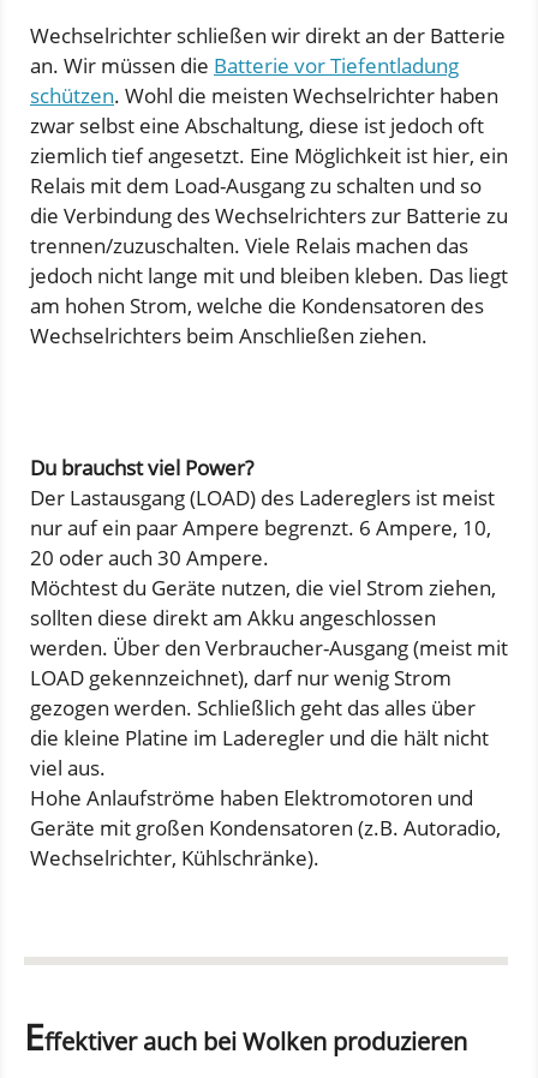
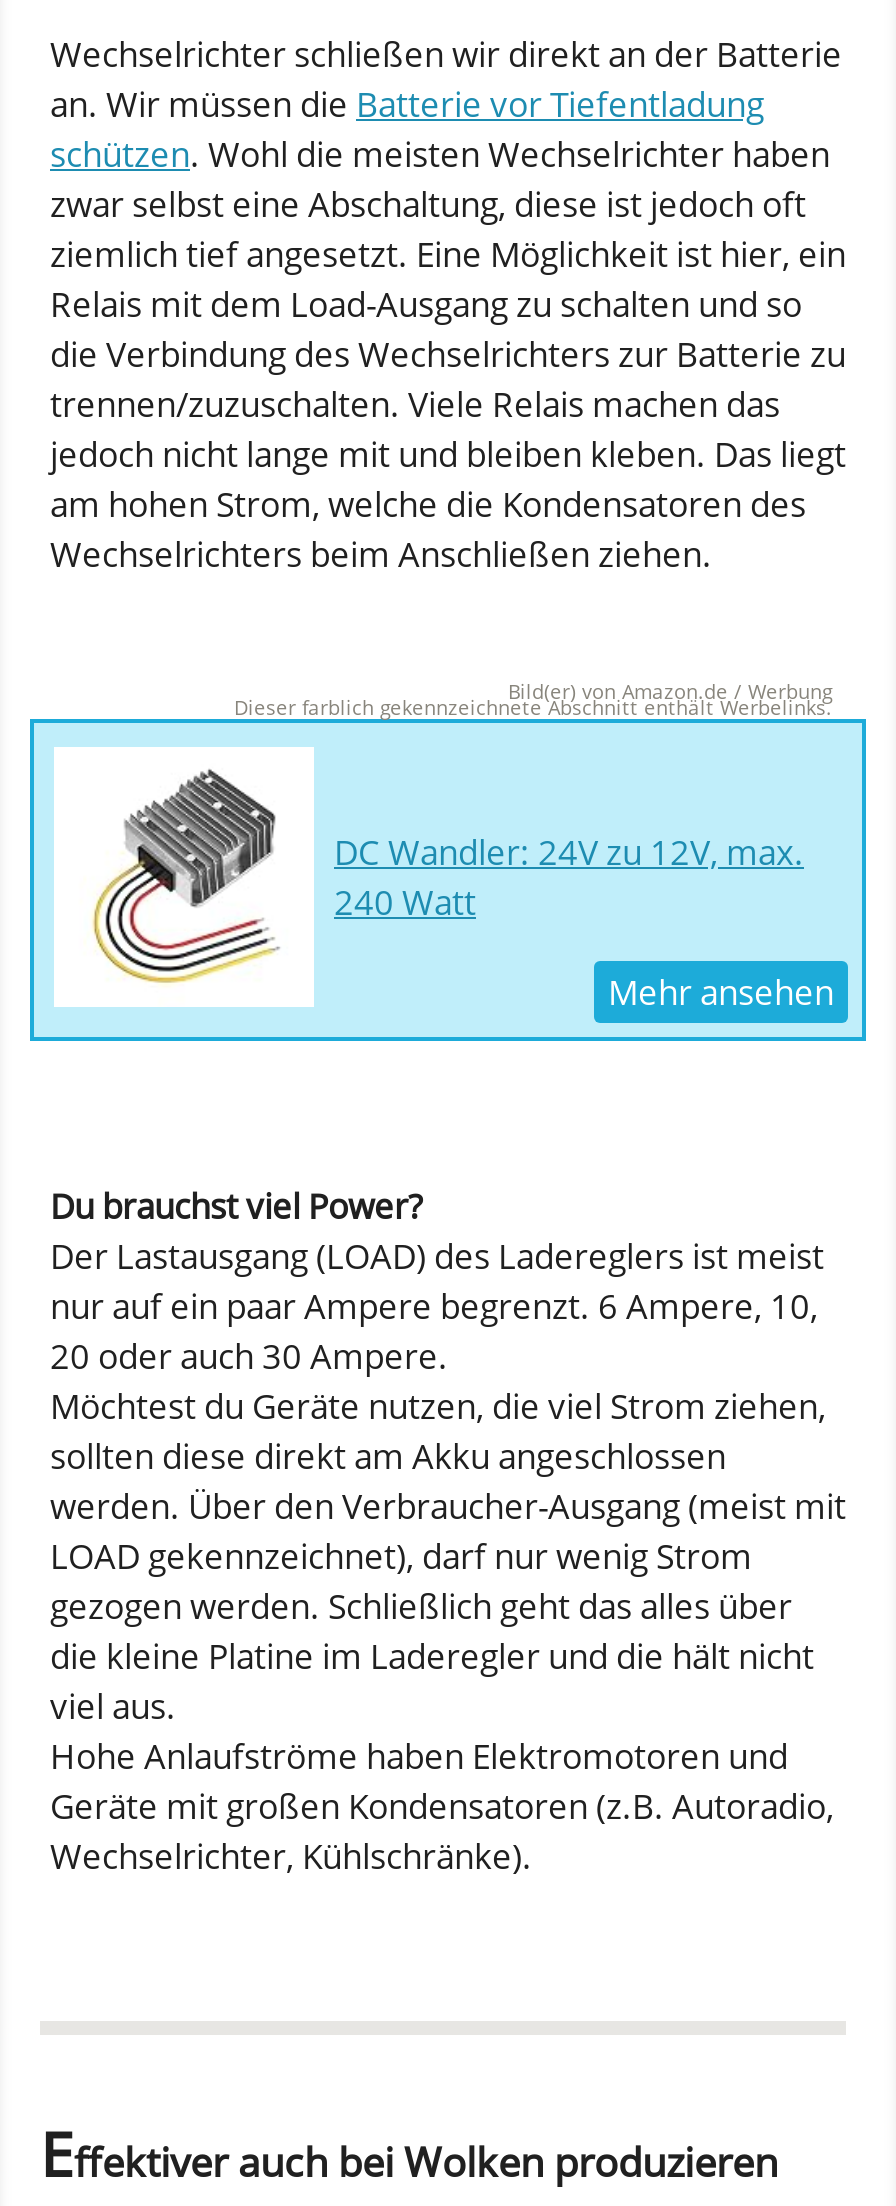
+ [image]
+ Bild(er) von Amazon.de / Werbung
+ Dieser farblich gekennzeichnete Abschnitt enthält Werbelinks.
+ DC Wandler: 24V zu 12V, max.
+ 240 Watt
+ Mehr ansehen
